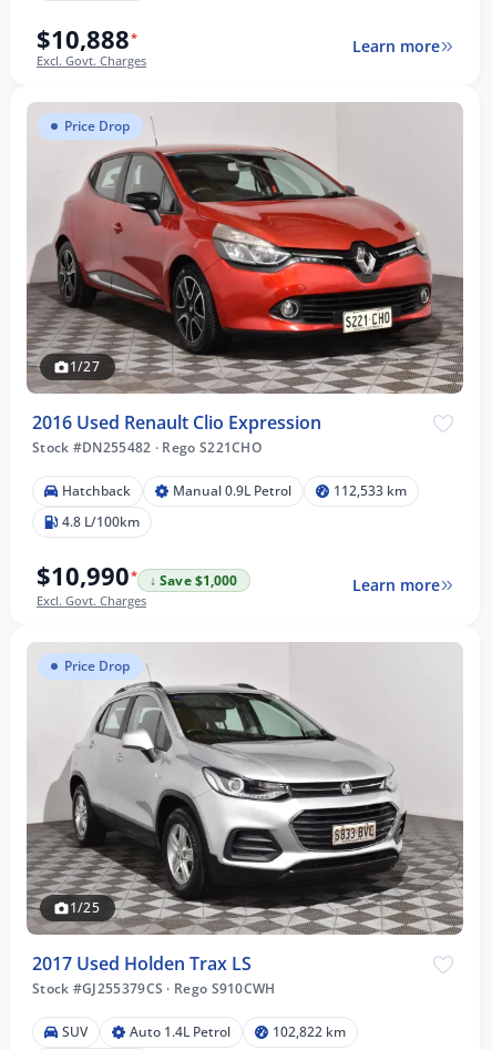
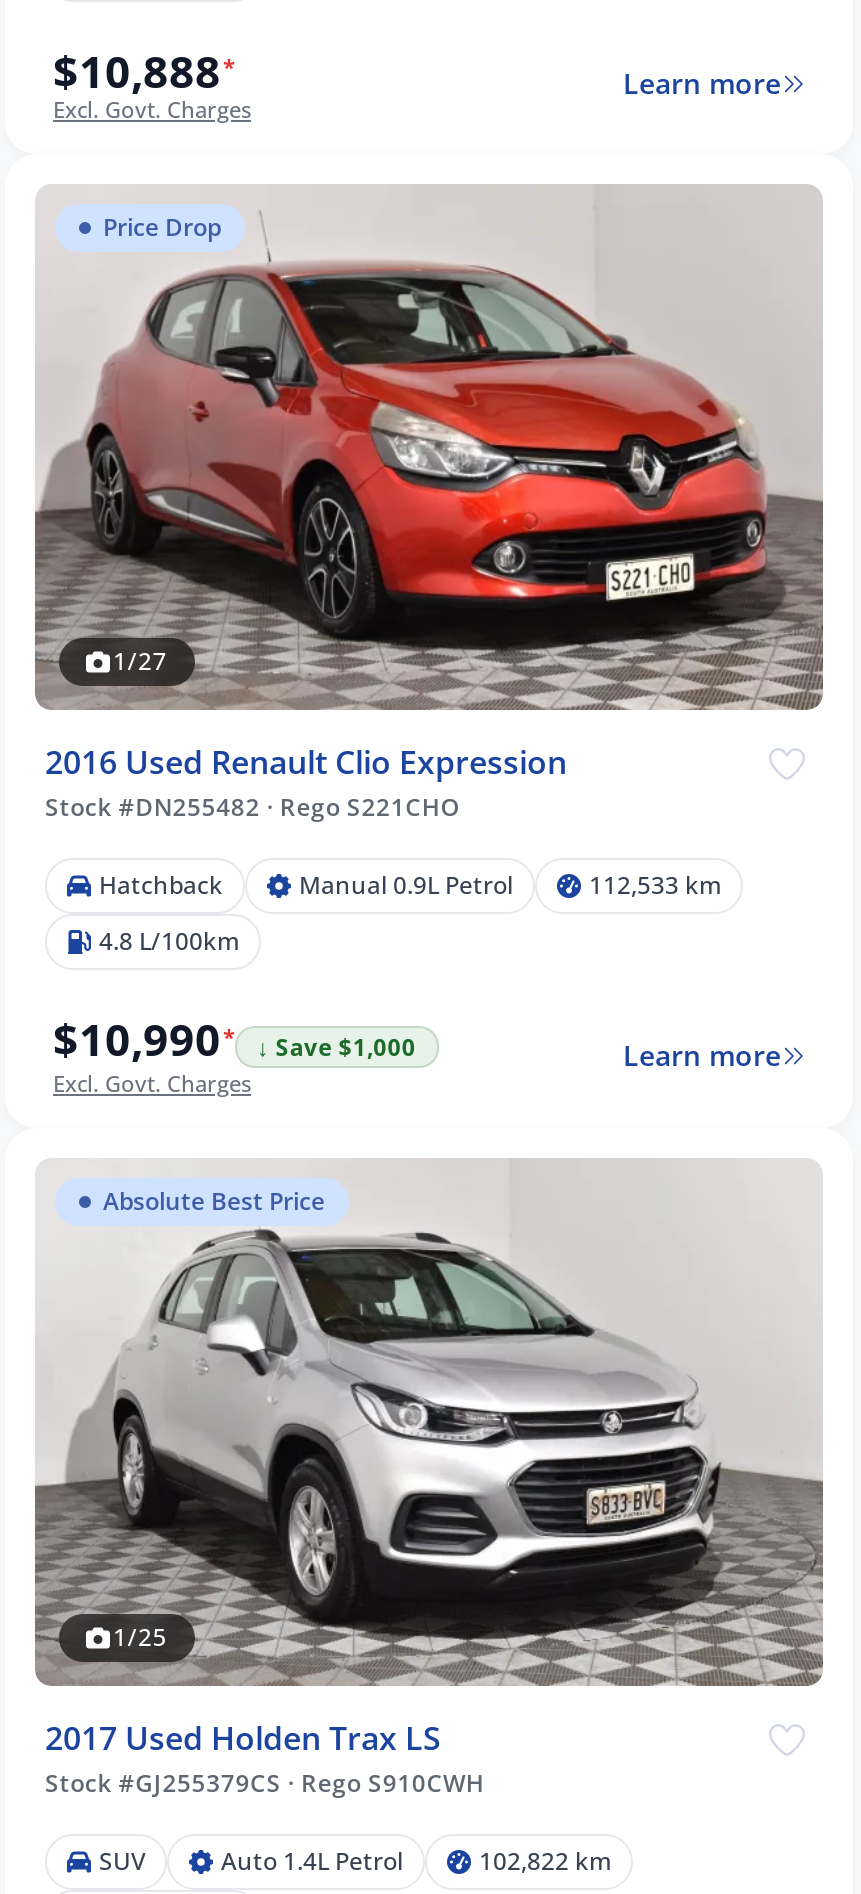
- Price Drop
+ Absolute Best Price
